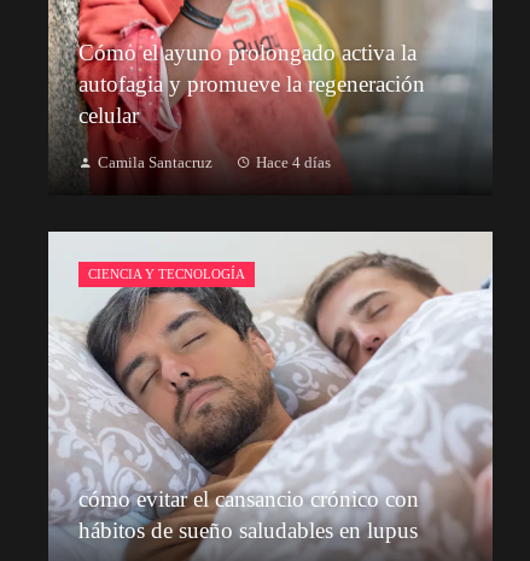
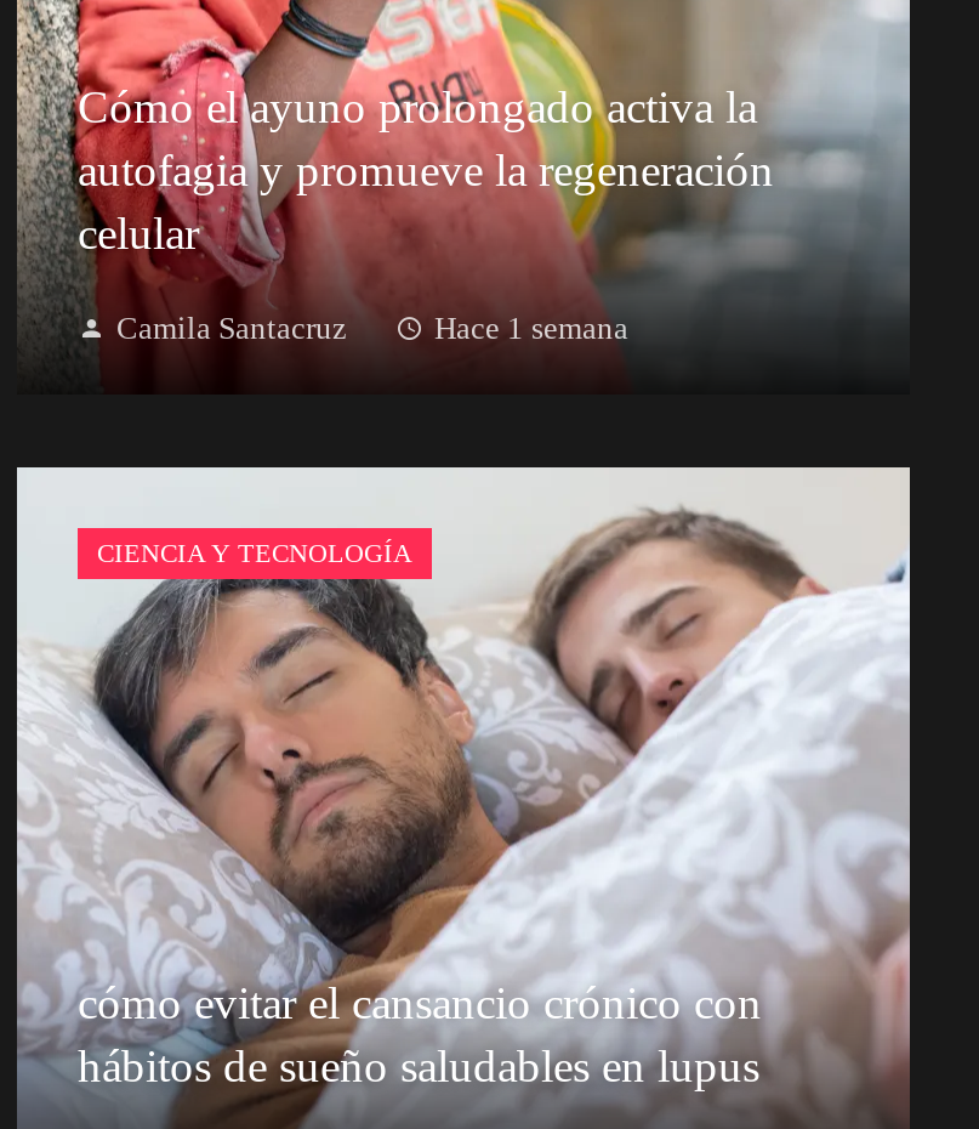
- Hace 4 días
+ Hace 1 semana
